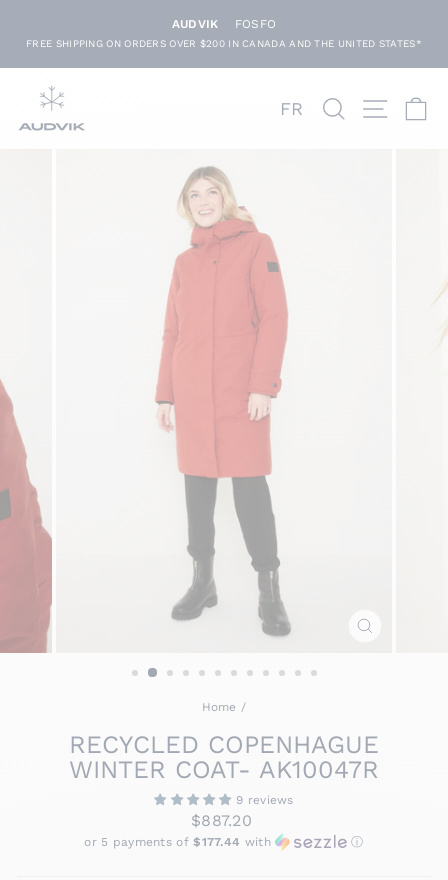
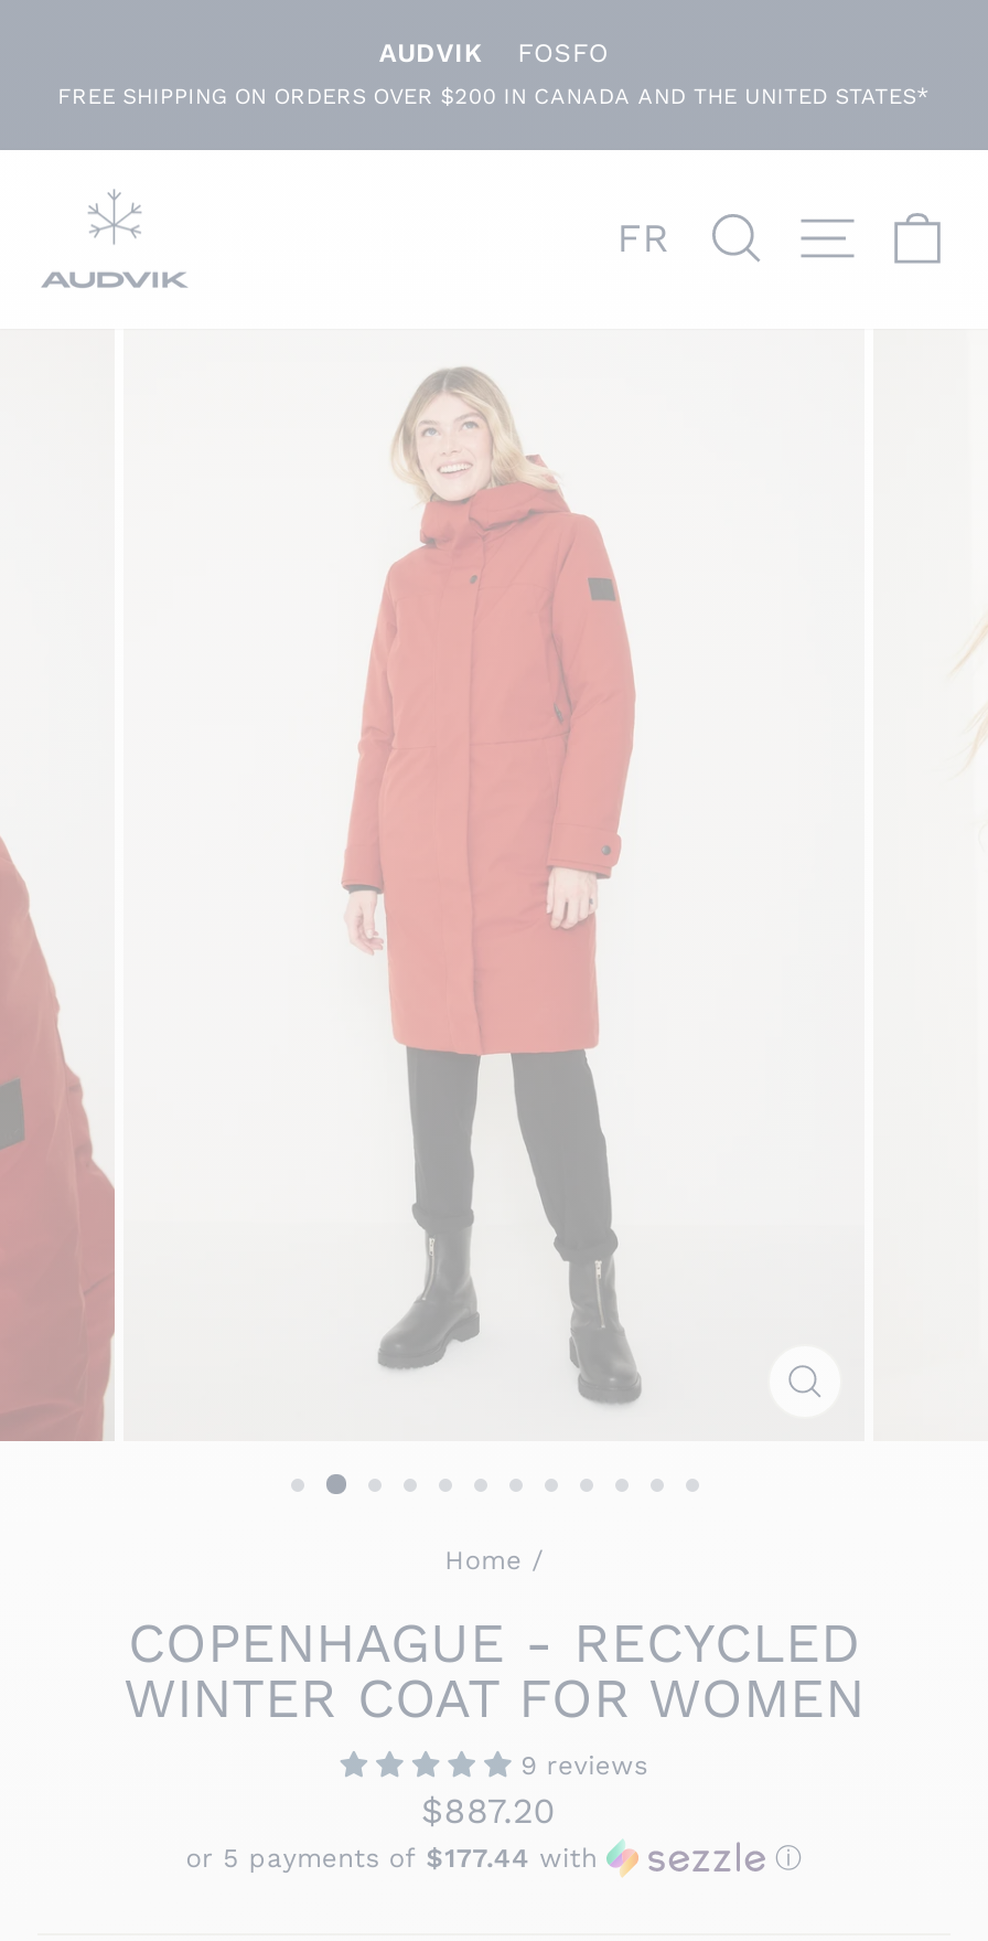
- RECYCLED COPENHAGUE
- WINTER COAT- AK10047R
+ COPENHAGUE - RECYCLED
+ WINTER COAT FOR WOMEN
